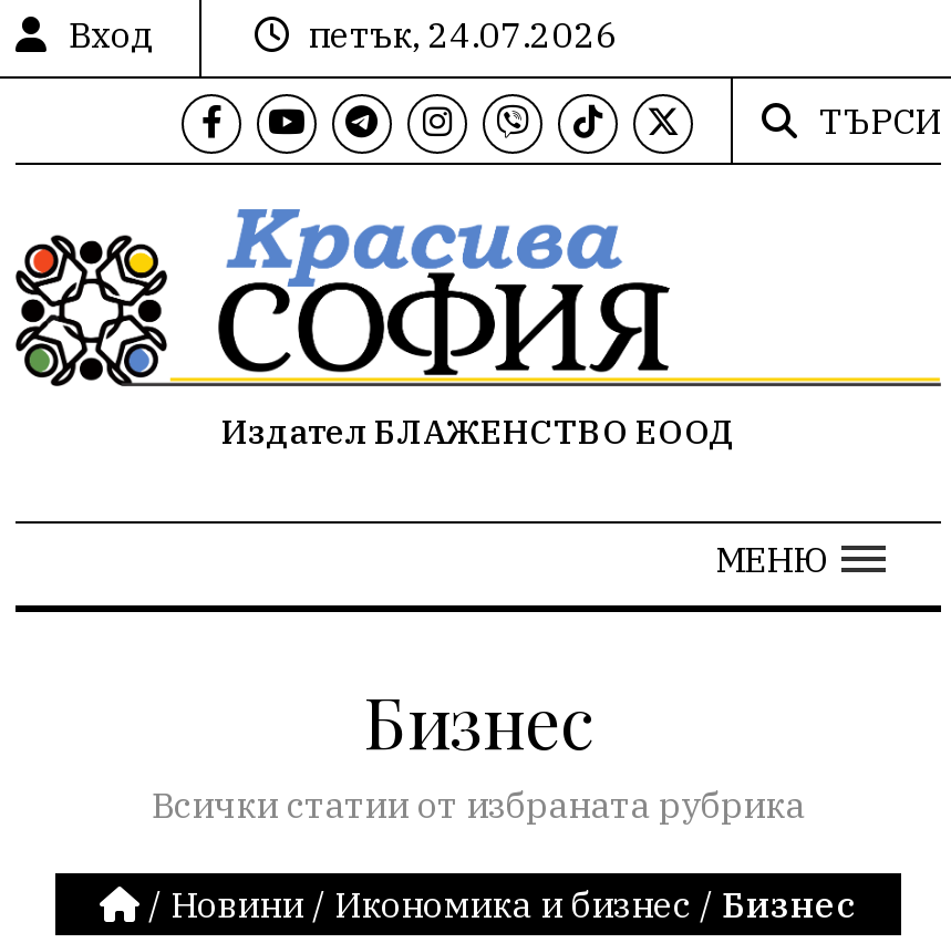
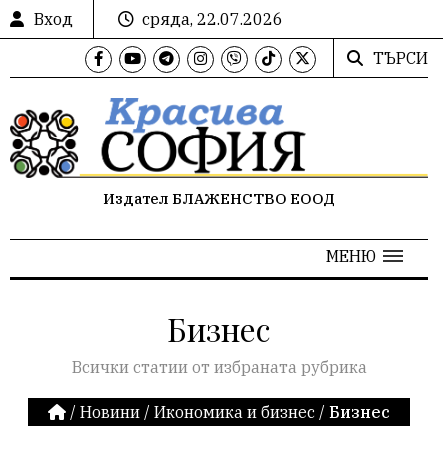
- петък, 24.07.2026
+ сряда, 22.07.2026
